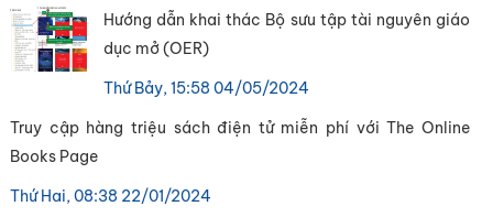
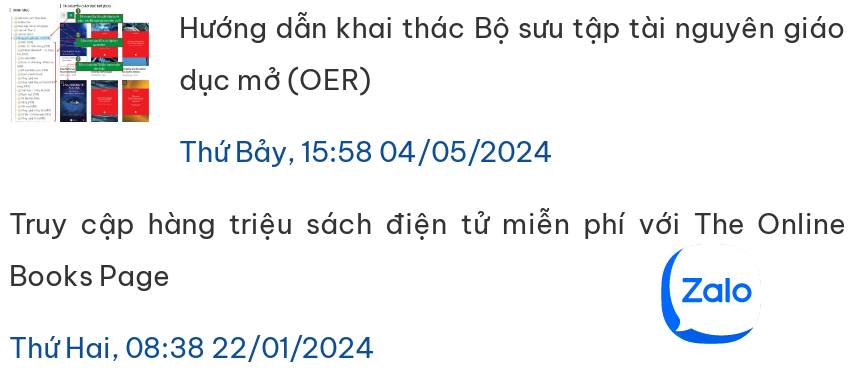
+ [image]
